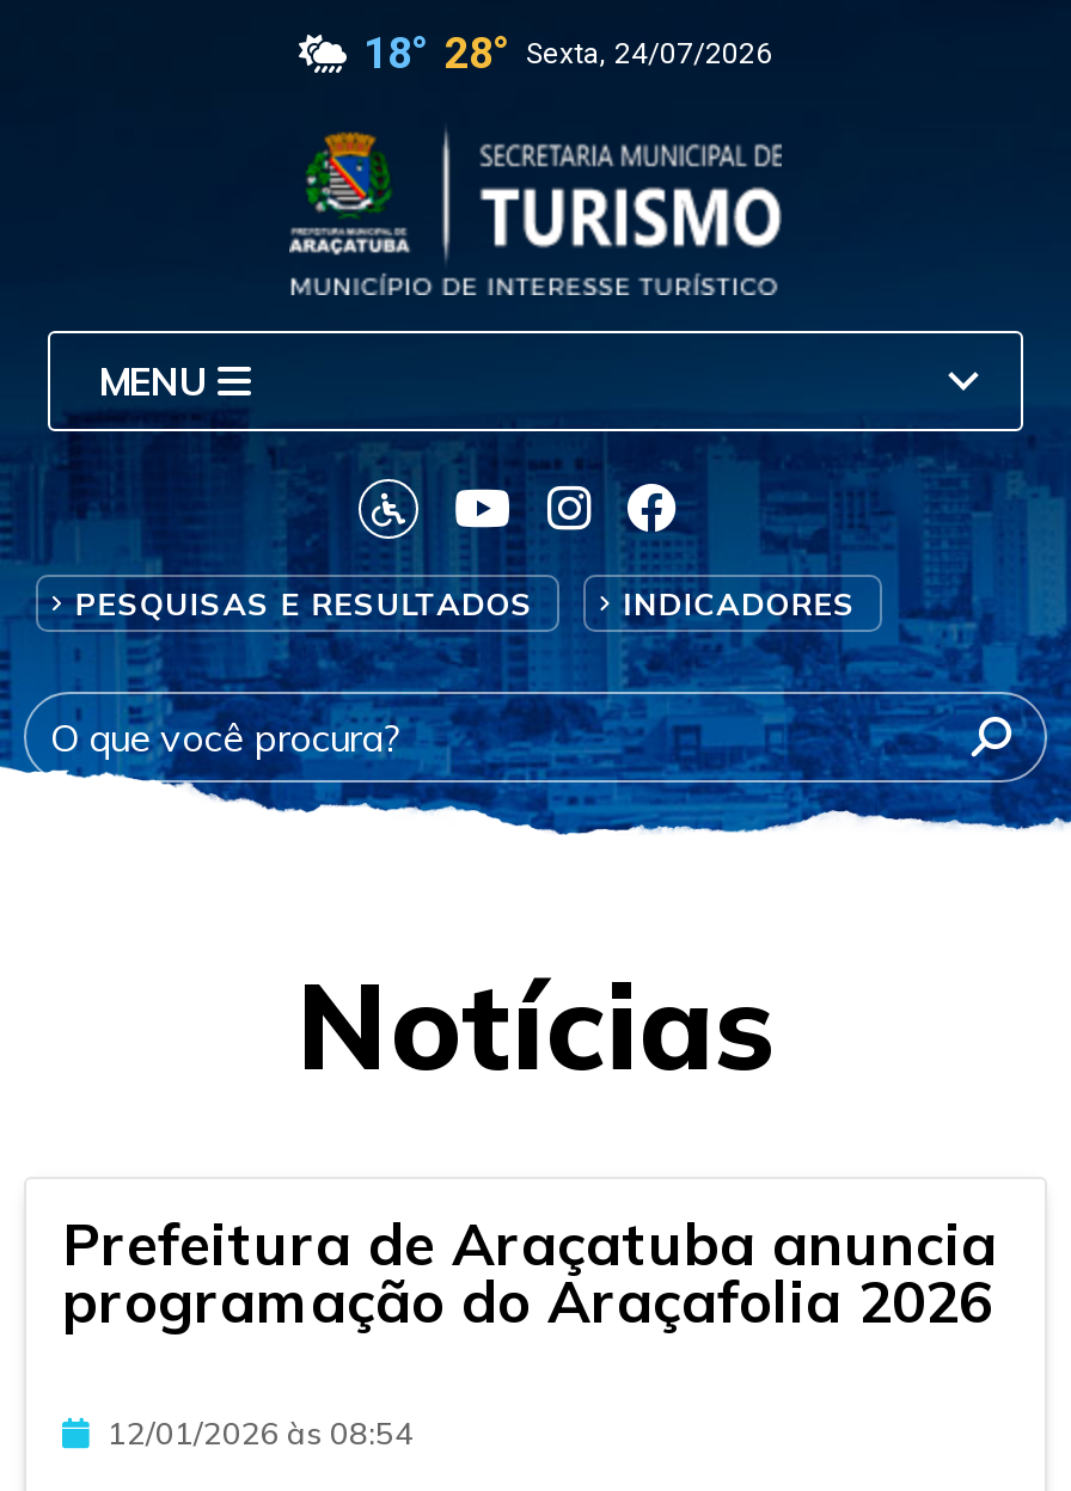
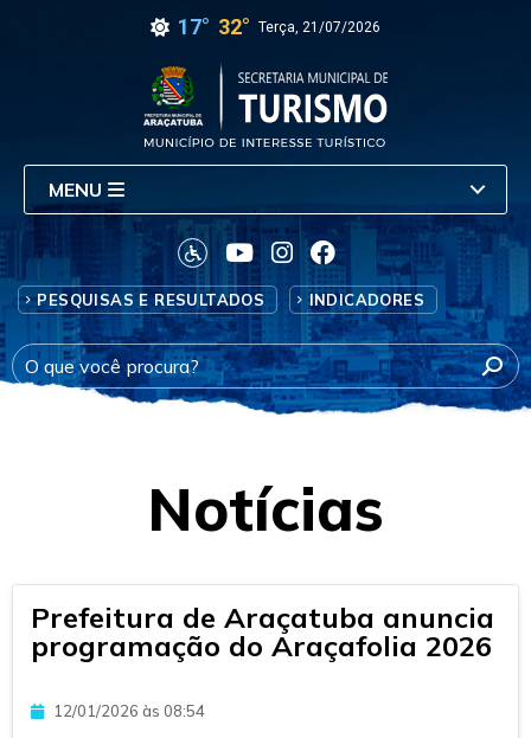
- 18° 28° Sexta, 24/07/2026
+ 17° 32° Terça, 21/07/2026
